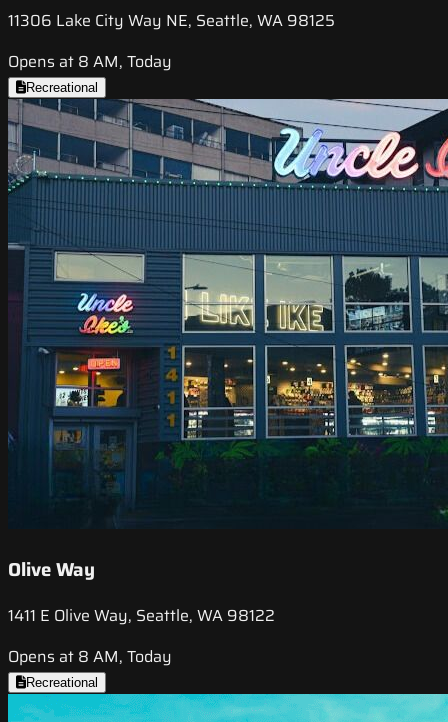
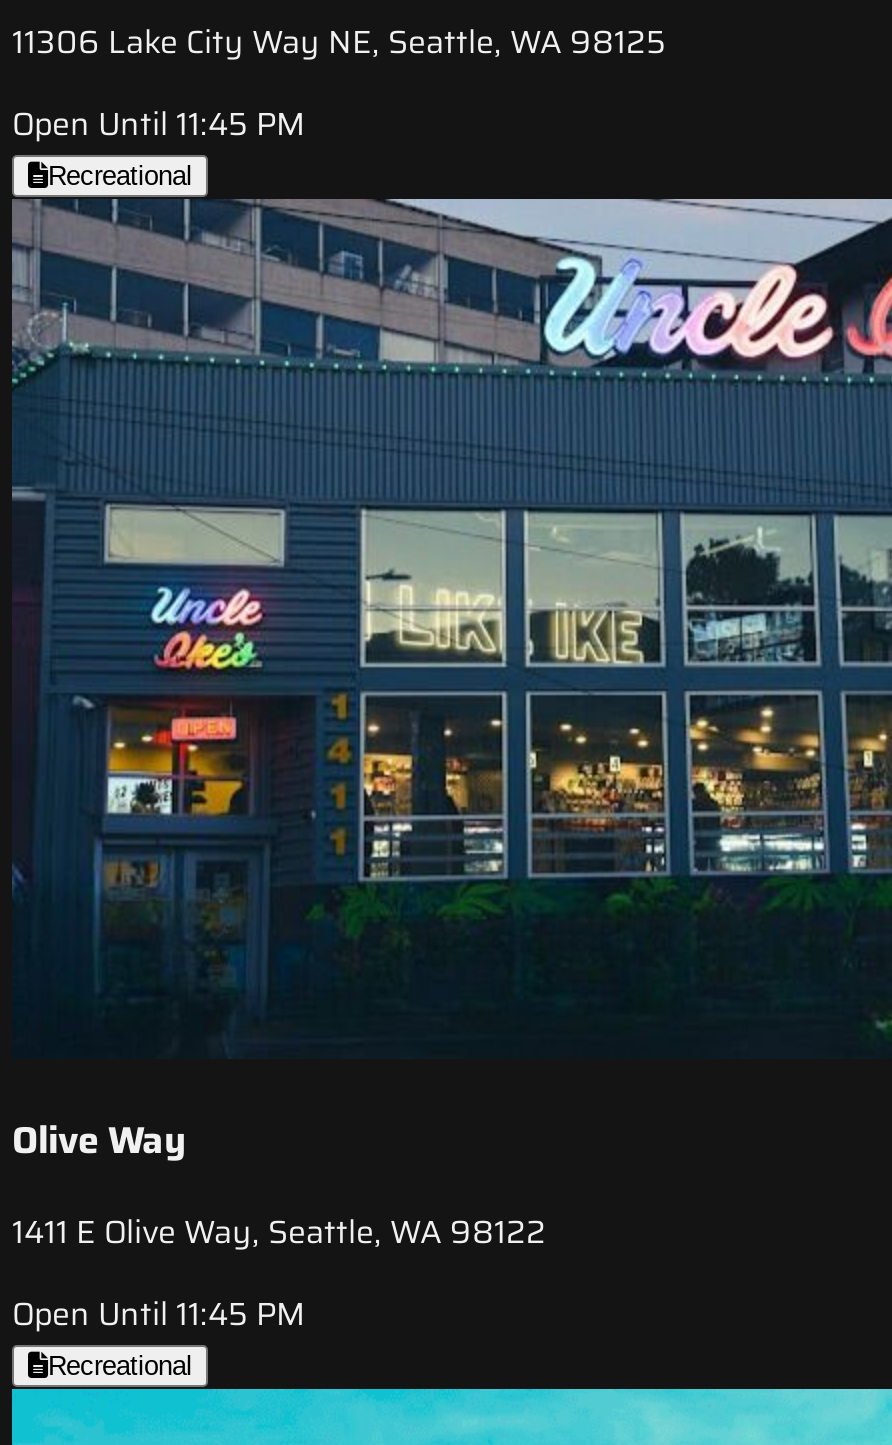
- Opens at 8 AM, Today
+ Open Until 11:45 PM

- Opens at 8 AM, Today
+ Open Until 11:45 PM
